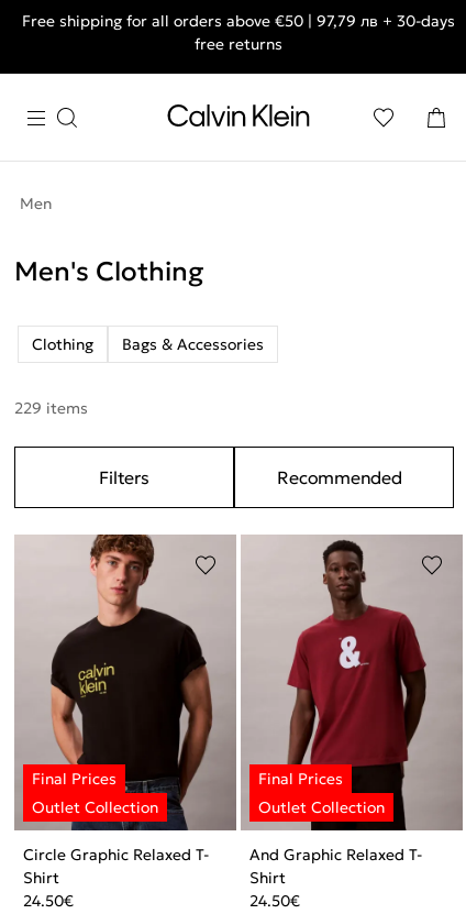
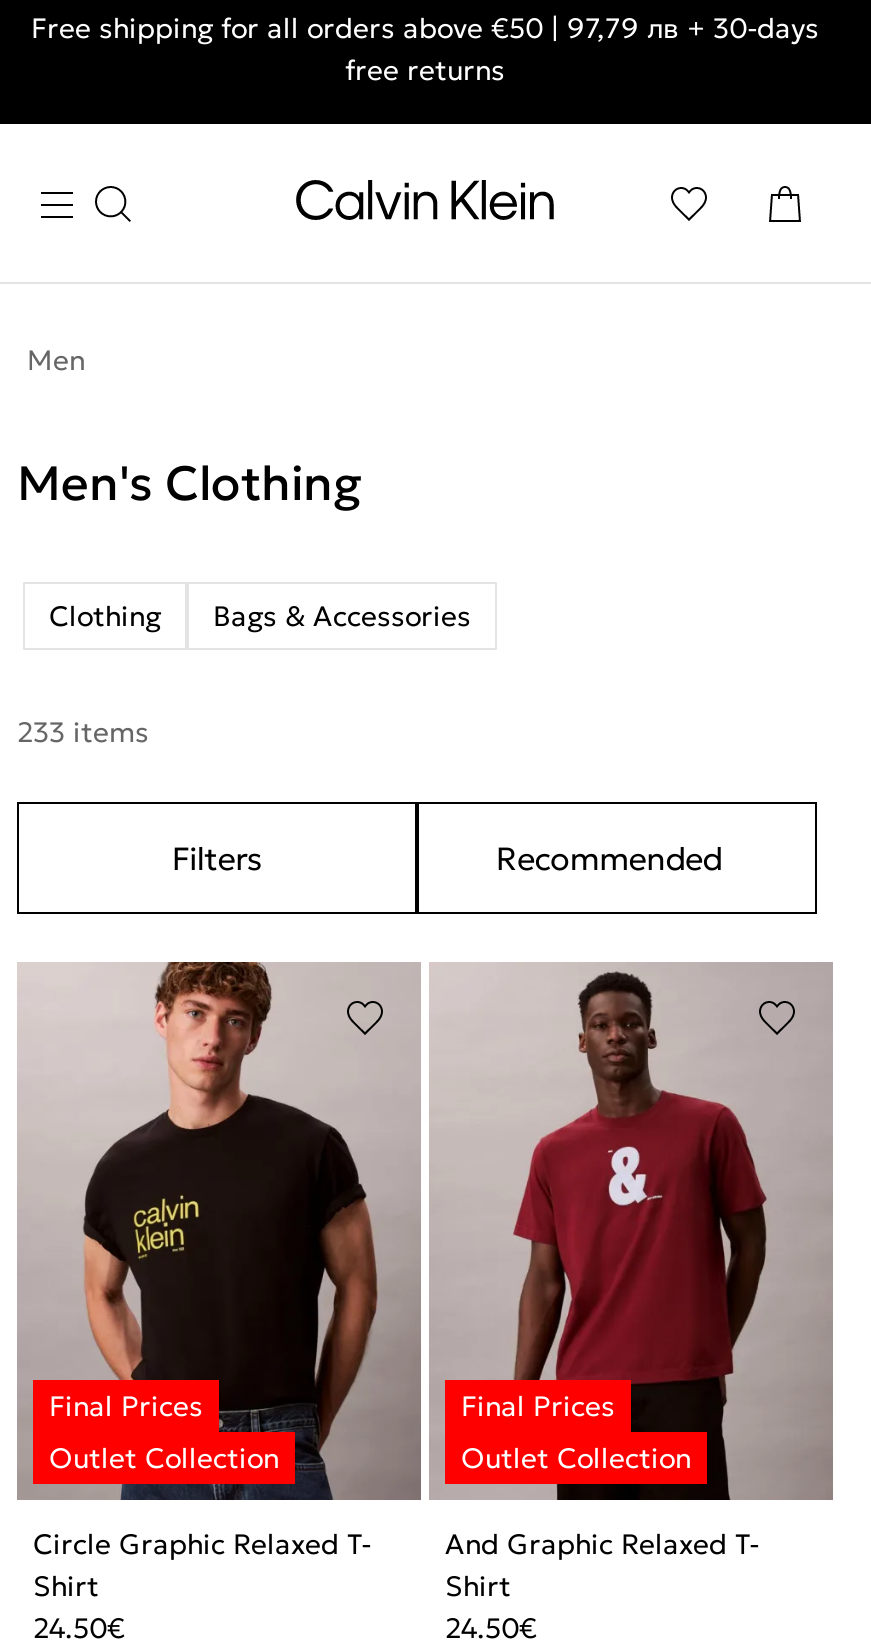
- 229 items
+ 233 items
